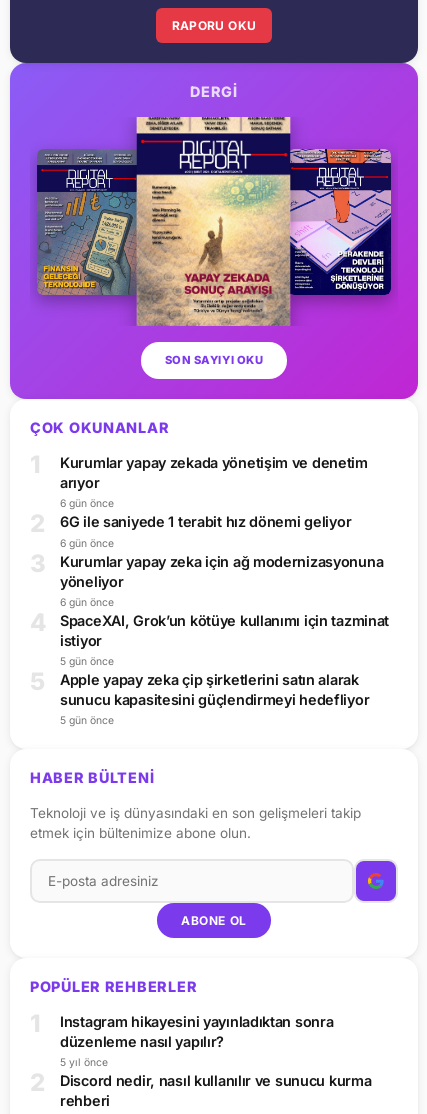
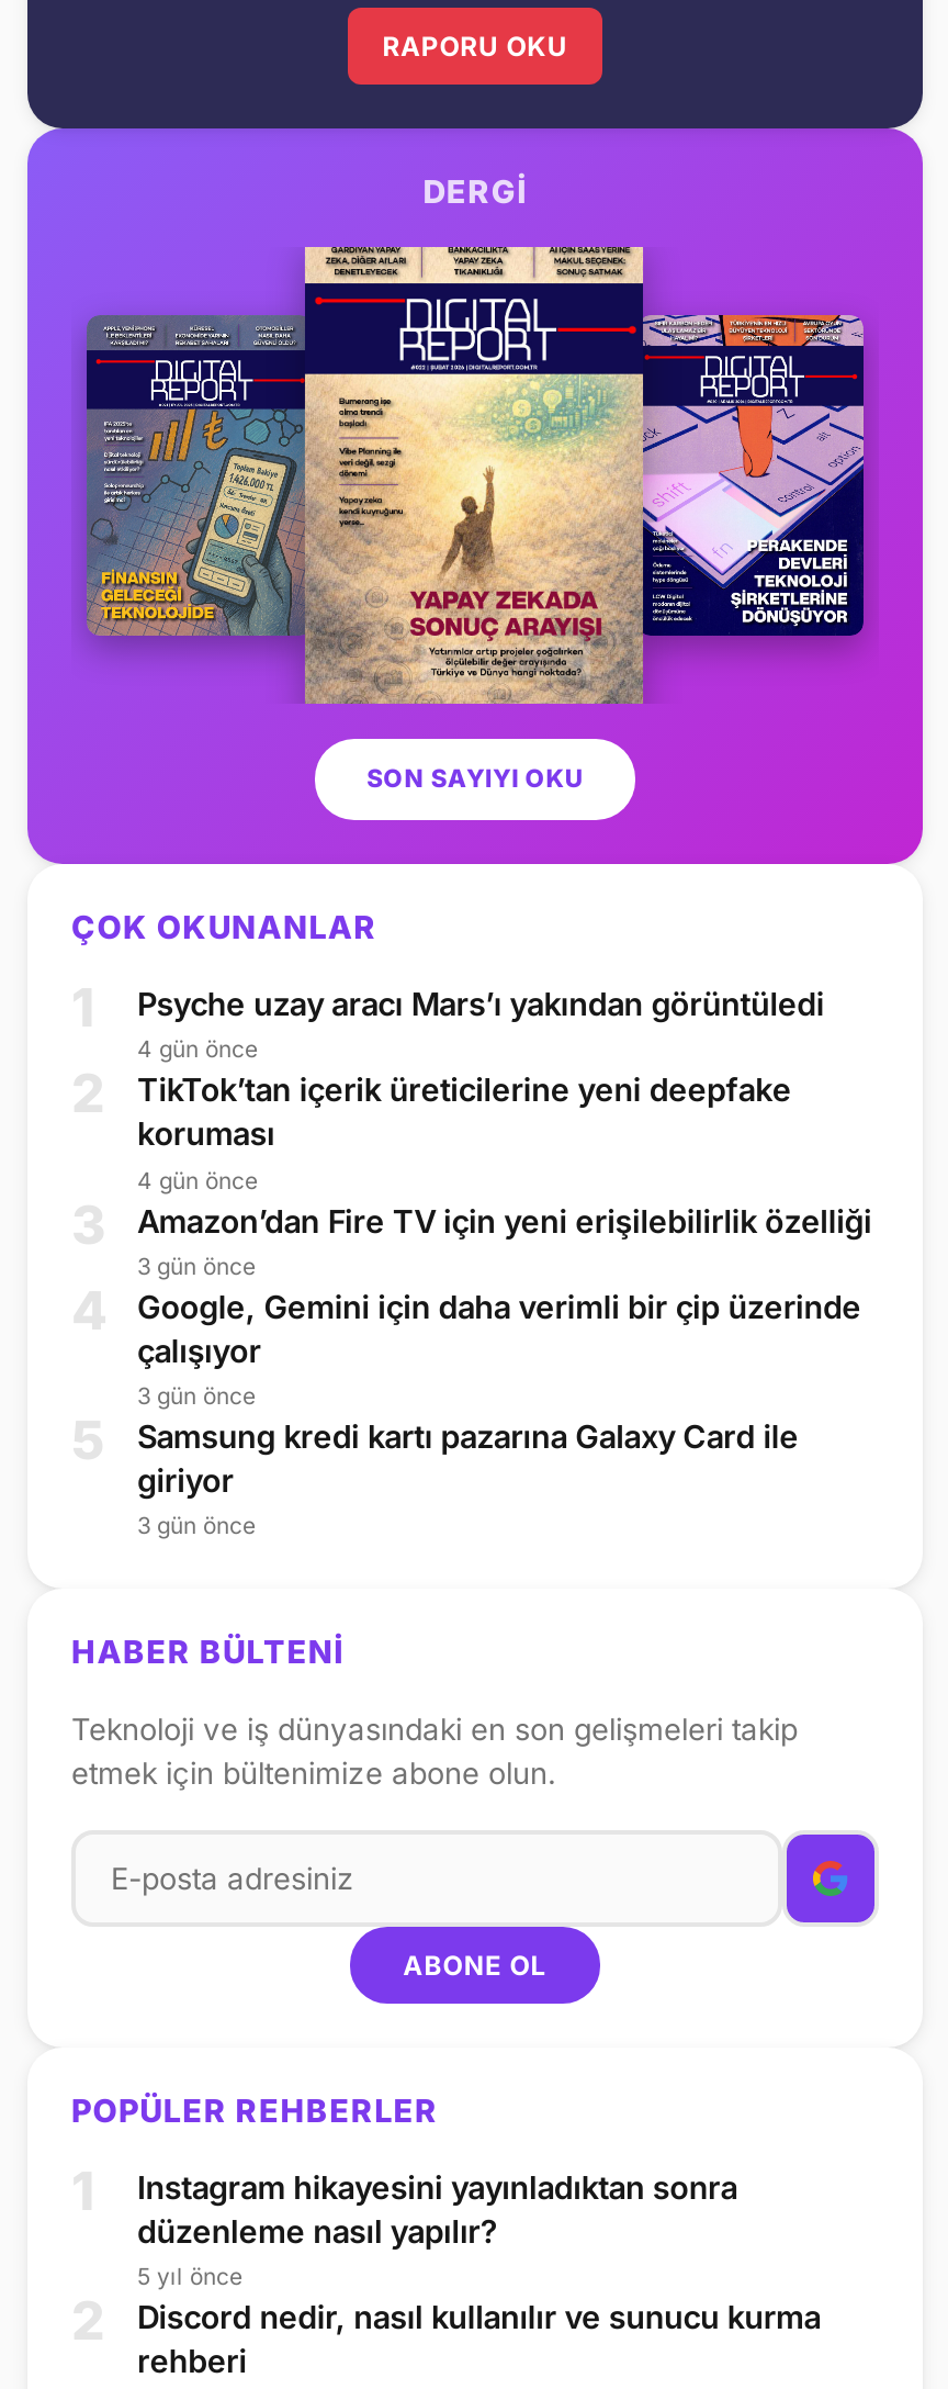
- Kurumlar yapay zekada yönetişim ve denetim
- arıyor
- 6 gün önce
+ Psyche uzay aracı Mars’ı yakından görüntüledi
+ 4 gün önce

- 6G ile saniyede 1 terabit hız dönemi geliyor
- 6 gün önce
+ TikTok’tan içerik üreticilerine yeni deepfake
+ koruması
+ 4 gün önce

- Kurumlar yapay zeka için ağ modernizasyonuna
- yöneliyor
- 6 gün önce
+ Amazon’dan Fire TV için yeni erişilebilirlik özelliği
+ 3 gün önce

- SpaceXAI, Grok’un kötüye kullanımı için tazminat
- istiyor
- 5 gün önce
+ Google, Gemini için daha verimli bir çip üzerinde
+ çalışıyor
+ 3 gün önce

- Apple yapay zeka çip şirketlerini satın alarak
- sunucu kapasitesini güçlendirmeyi hedefliyor
- 5 gün önce
+ Samsung kredi kartı pazarına Galaxy Card ile
+ giriyor
+ 3 gün önce
